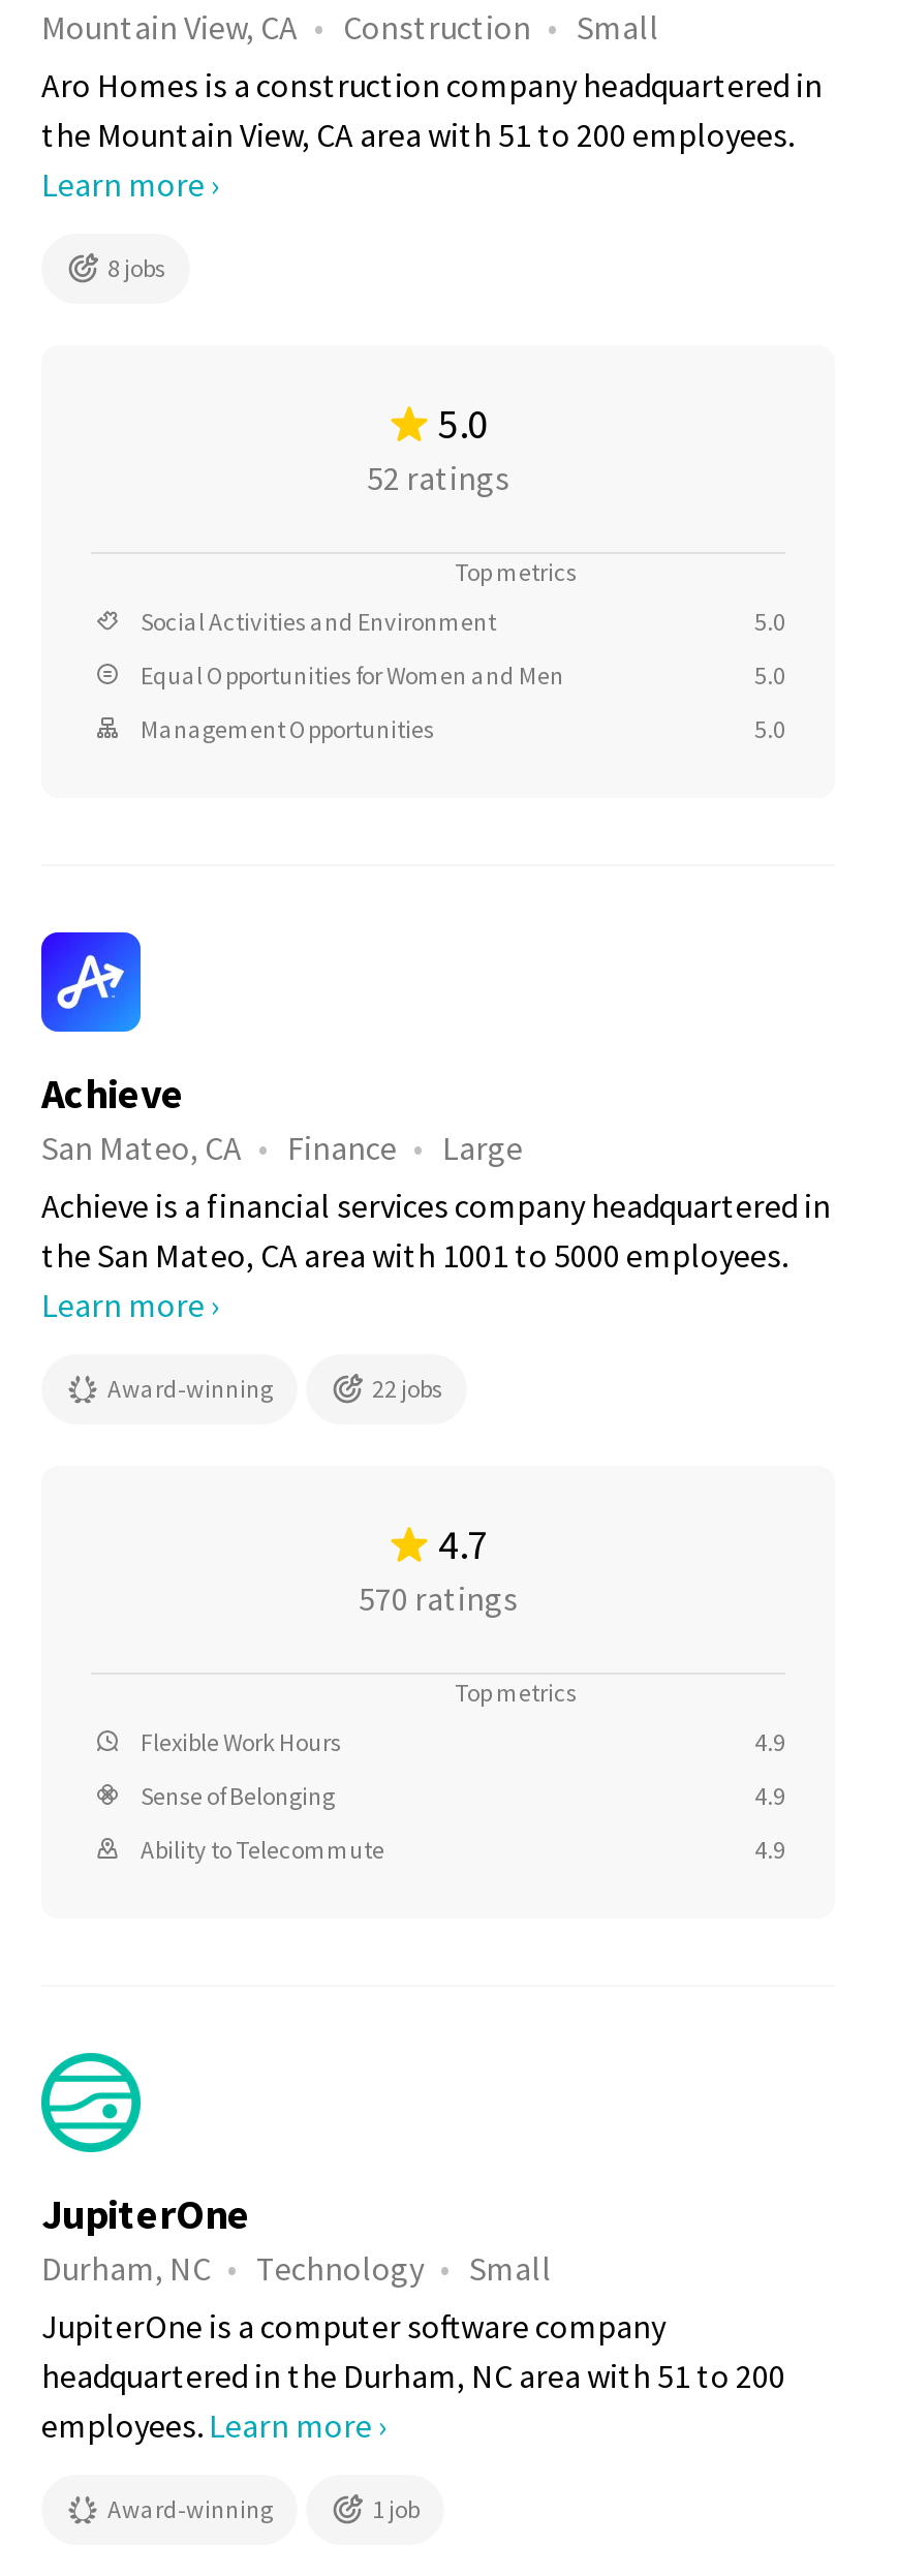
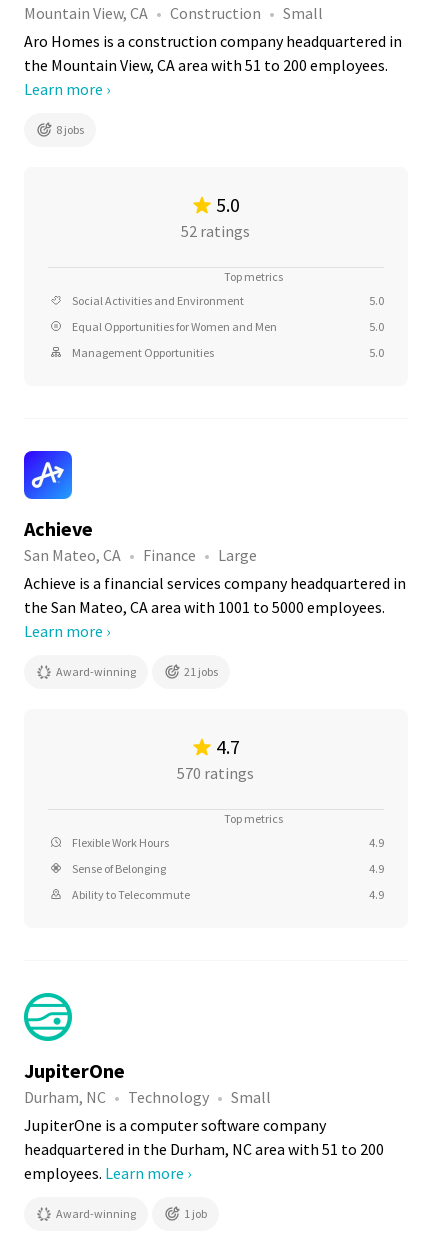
- 22 jobs
+ 21 jobs
